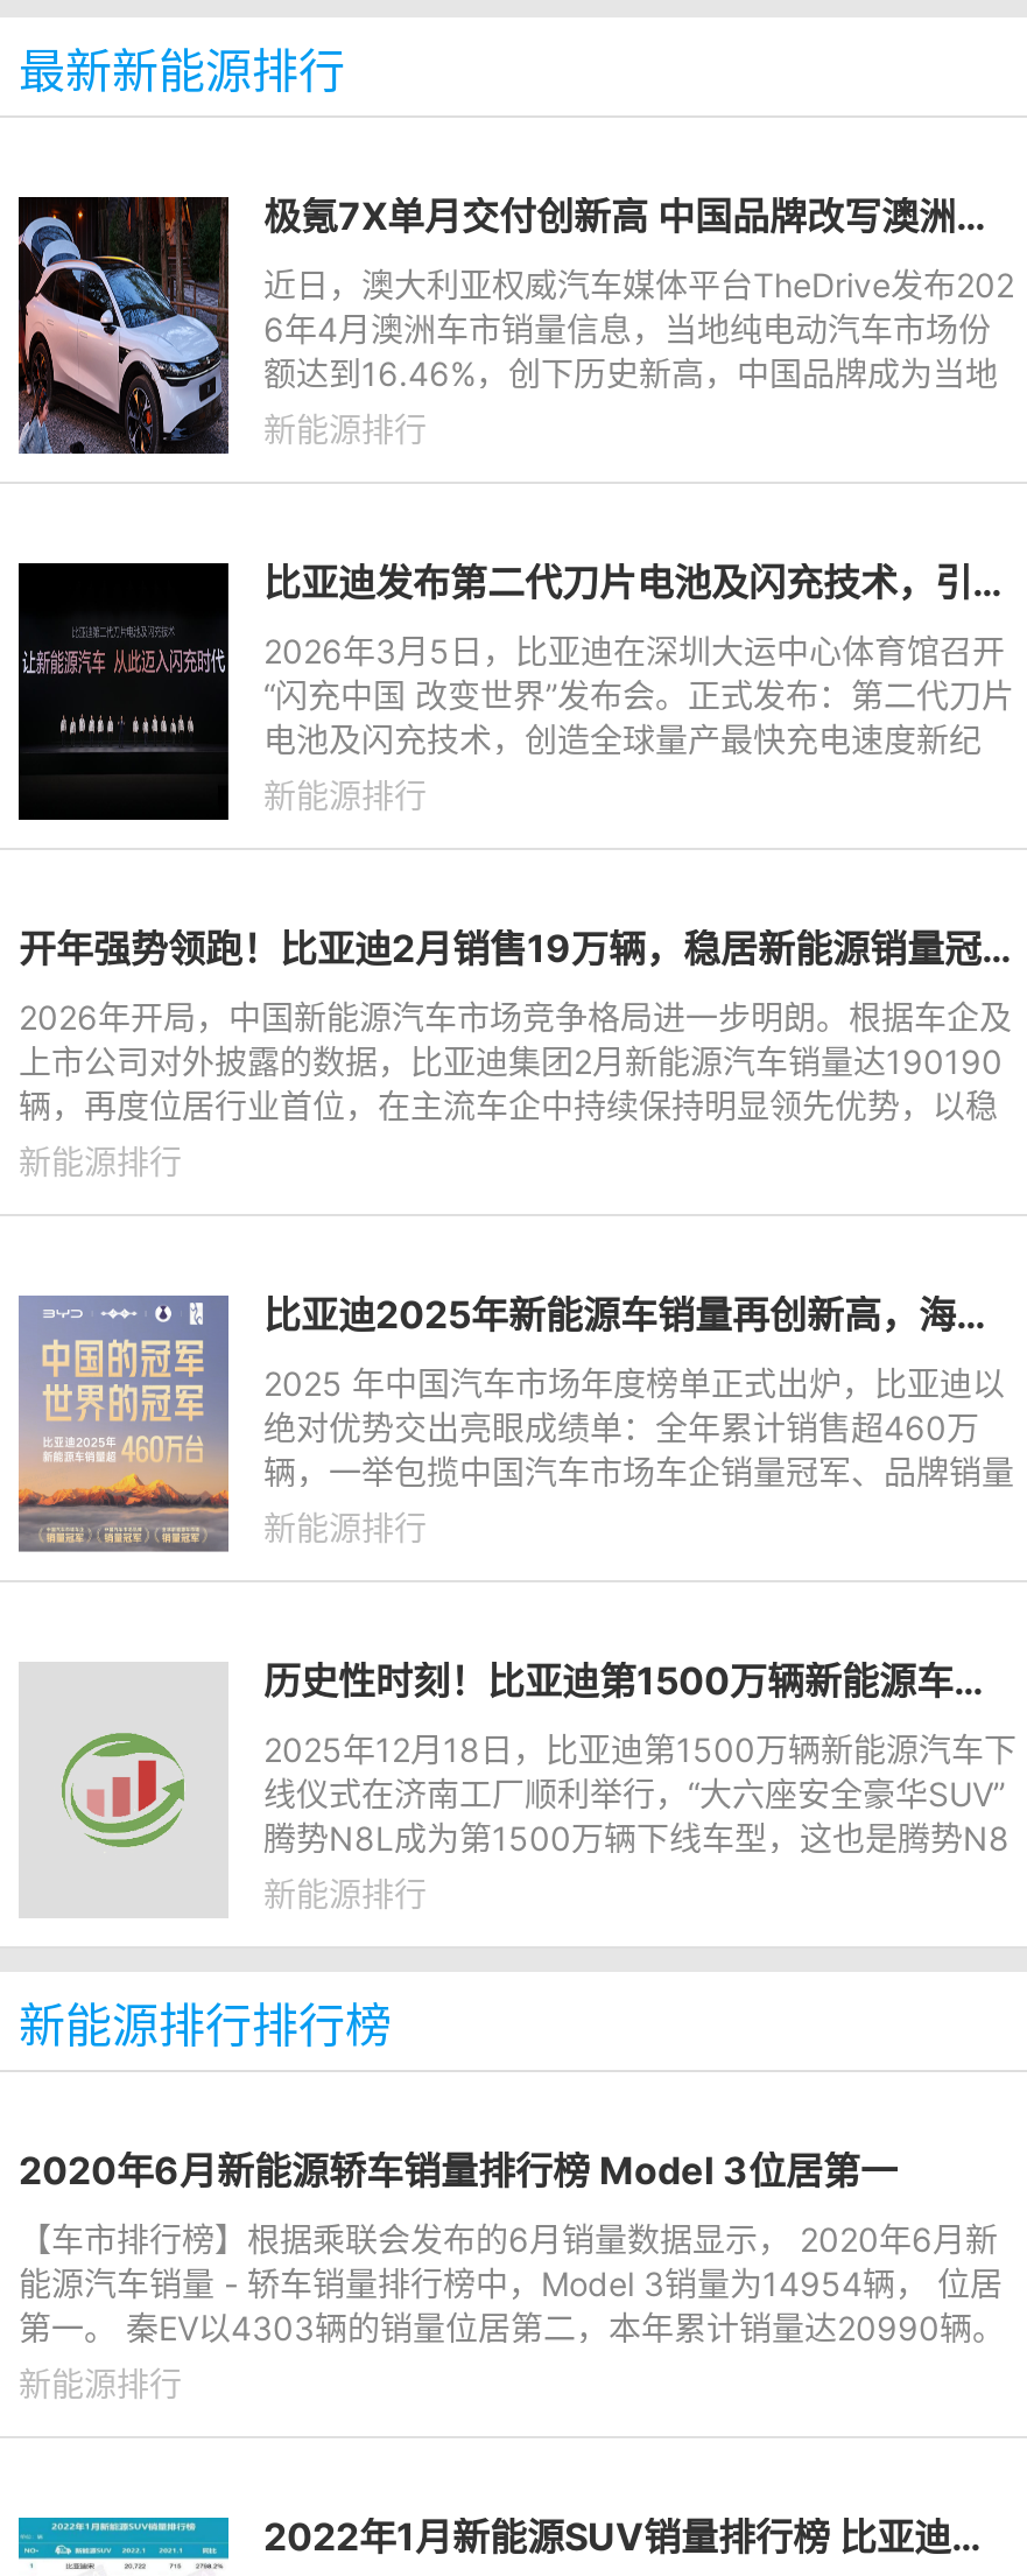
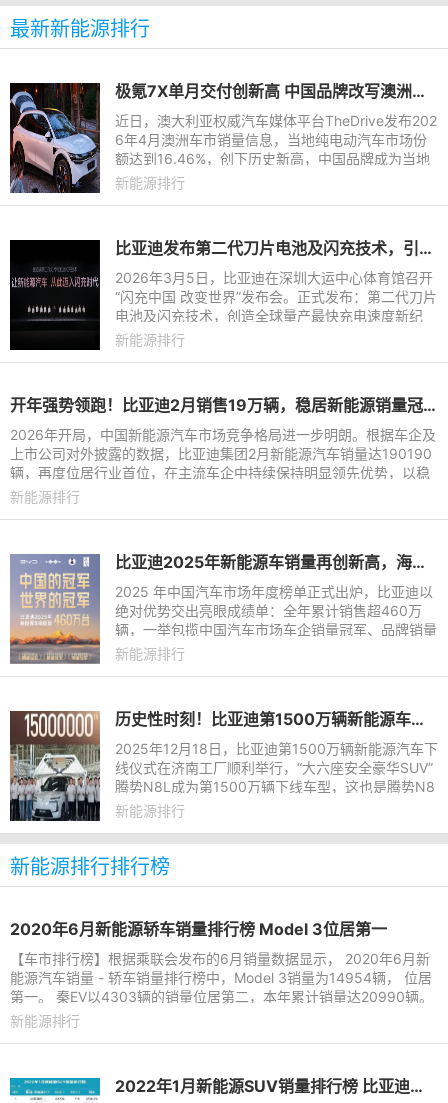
- [image]
+ [image]
